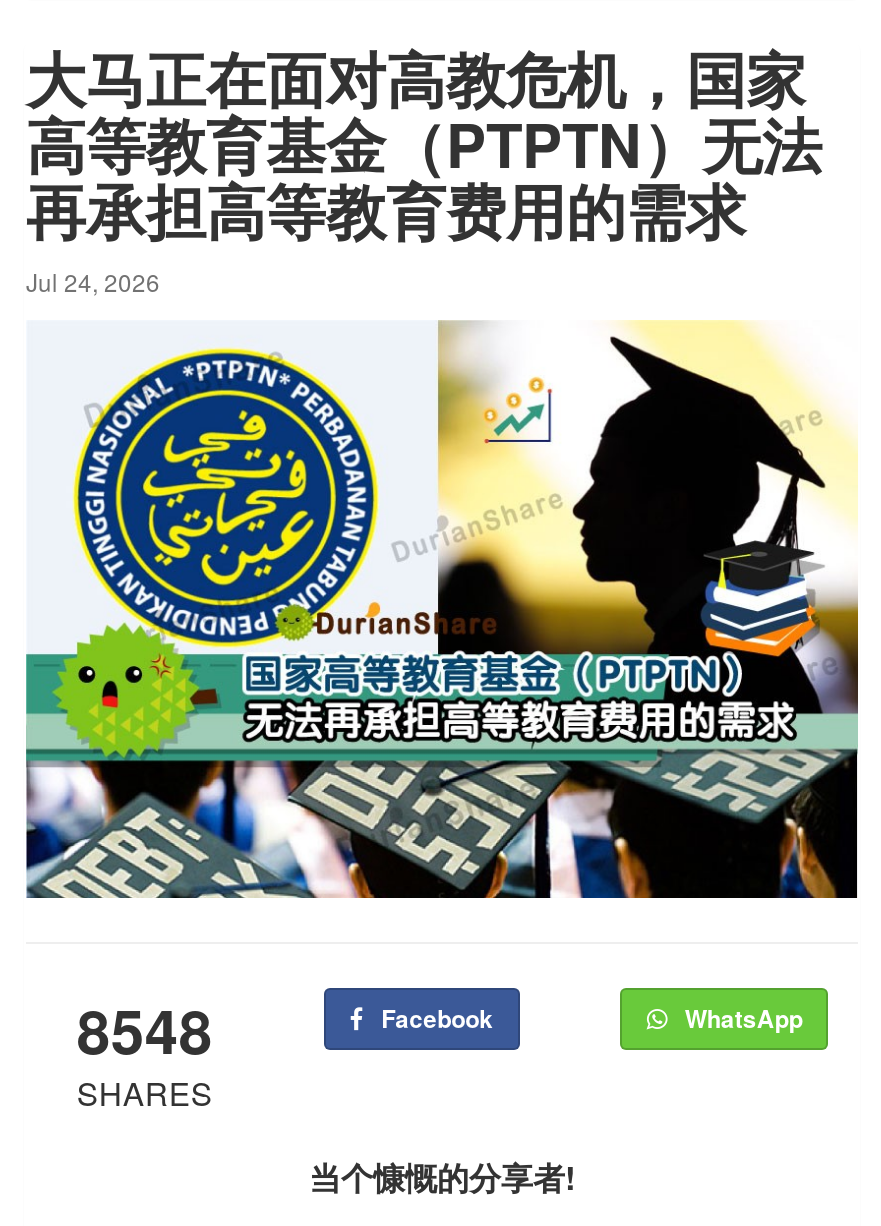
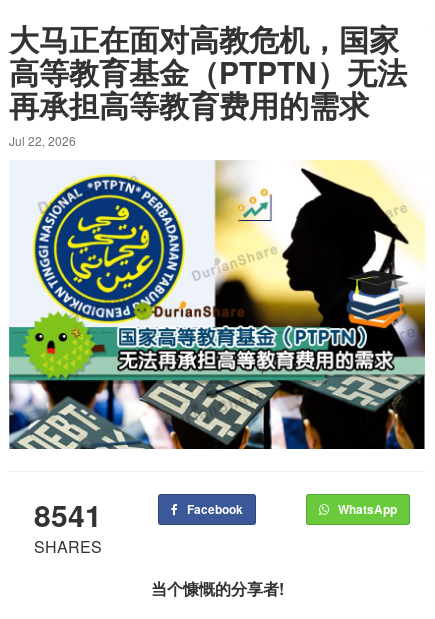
- Jul 24, 2026
+ Jul 22, 2026

- 8548
+ 8541
